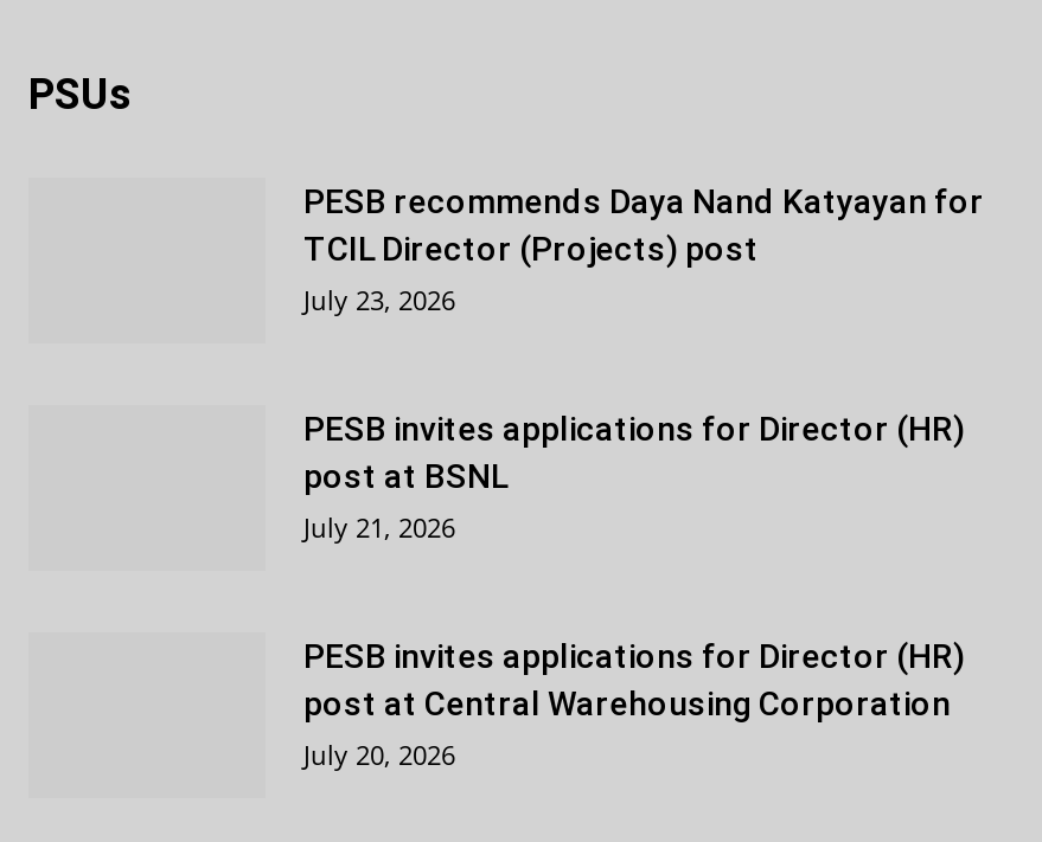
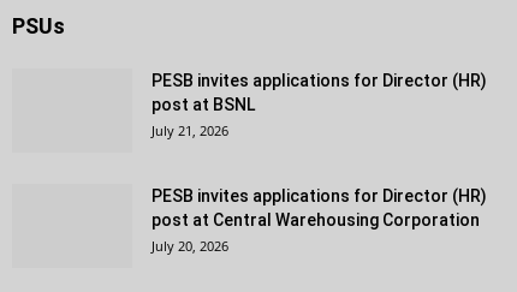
- PESB recommends Daya Nand Katyayan for
- TCIL Director (Projects) post
- July 23, 2026
